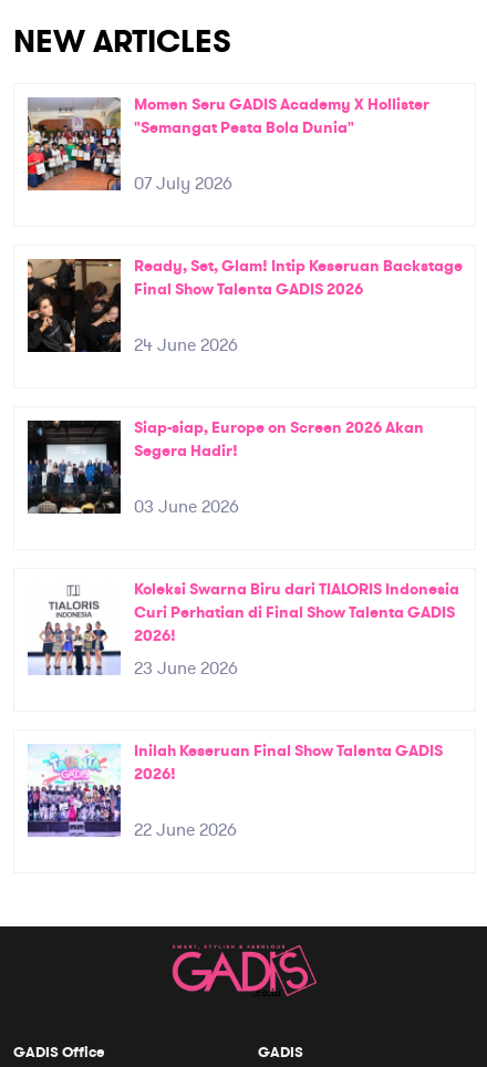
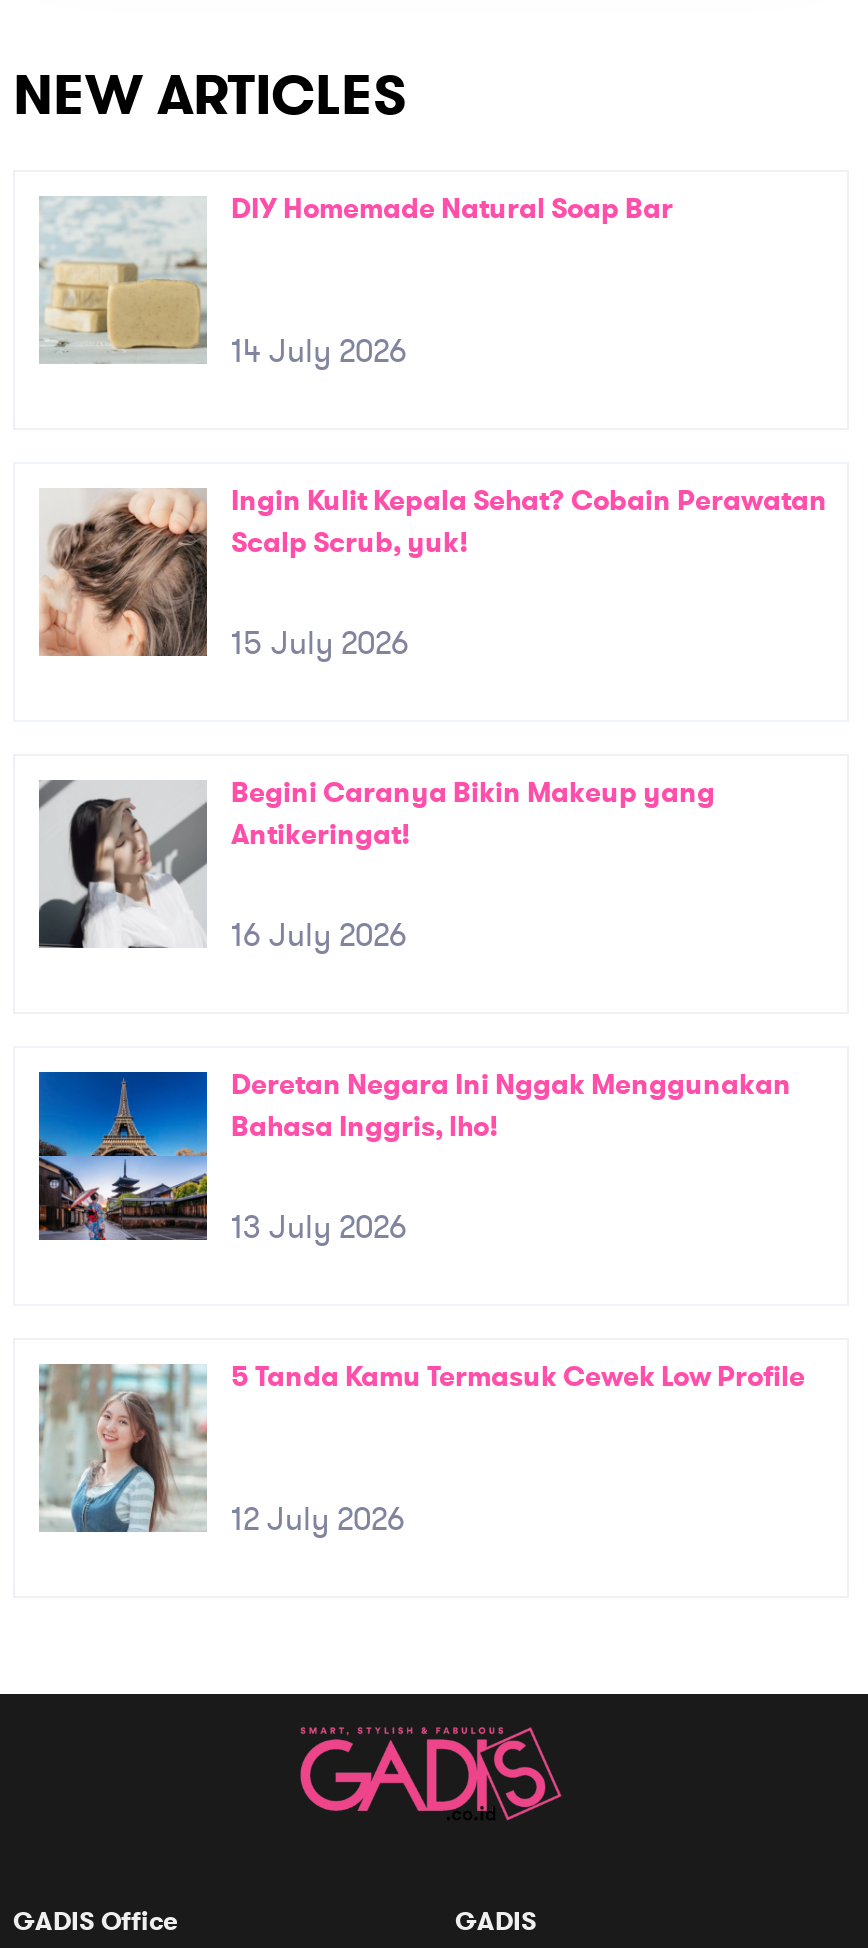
- [image]
- Momen Seru GADIS Academy X Hollister
- "Semangat Pesta Bola Dunia"
- 07 July 2026
- Ready, Set, Glam! Intip Keseruan Backstage
- Final Show Talenta GADIS 2026
- 24 June 2026
- Siap-siap, Europe on Screen 2026 Akan
- Segera Hadir!
- 03 June 2026
- Koleksi Swarna Biru dari TIALORIS Indonesia
- Curi Perhatian di Final Show Talenta GADIS
- 2026!
- 23 June 2026
- Inilah Keseruan Final Show Talenta GADIS
- 2026!
- 22 June 2026
+ [image]
+ DIY Homemade Natural Soap Bar
+ 14 July 2026
+ Ingin Kulit Kepala Sehat? Cobain Perawatan
+ Scalp Scrub, yuk!
+ 15 July 2026
+ Begini Caranya Bikin Makeup yang
+ Antikeringat!
+ 16 July 2026
+ Deretan Negara Ini Nggak Menggunakan
+ Bahasa Inggris, lho!
+ 13 July 2026
+ 5 Tanda Kamu Termasuk Cewek Low Profile
+ 12 July 2026

- [image]
+ [image]

- [image]
+ [image]

- [image]
+ [image]

- [image]
+ [image]
